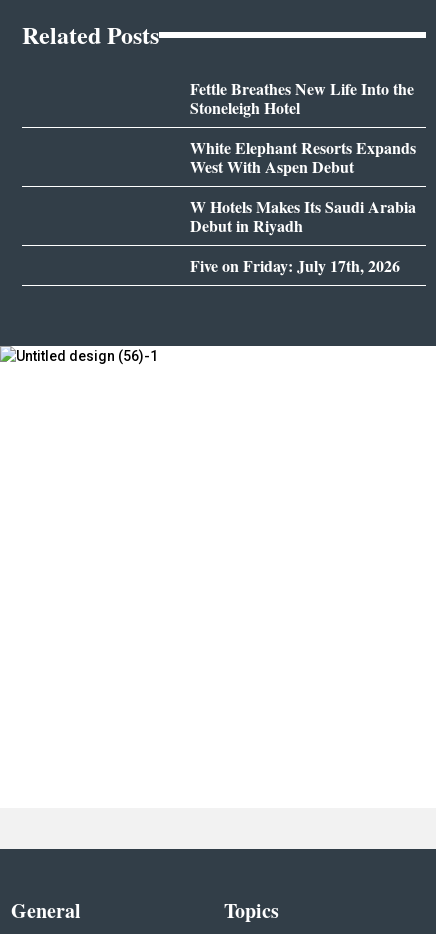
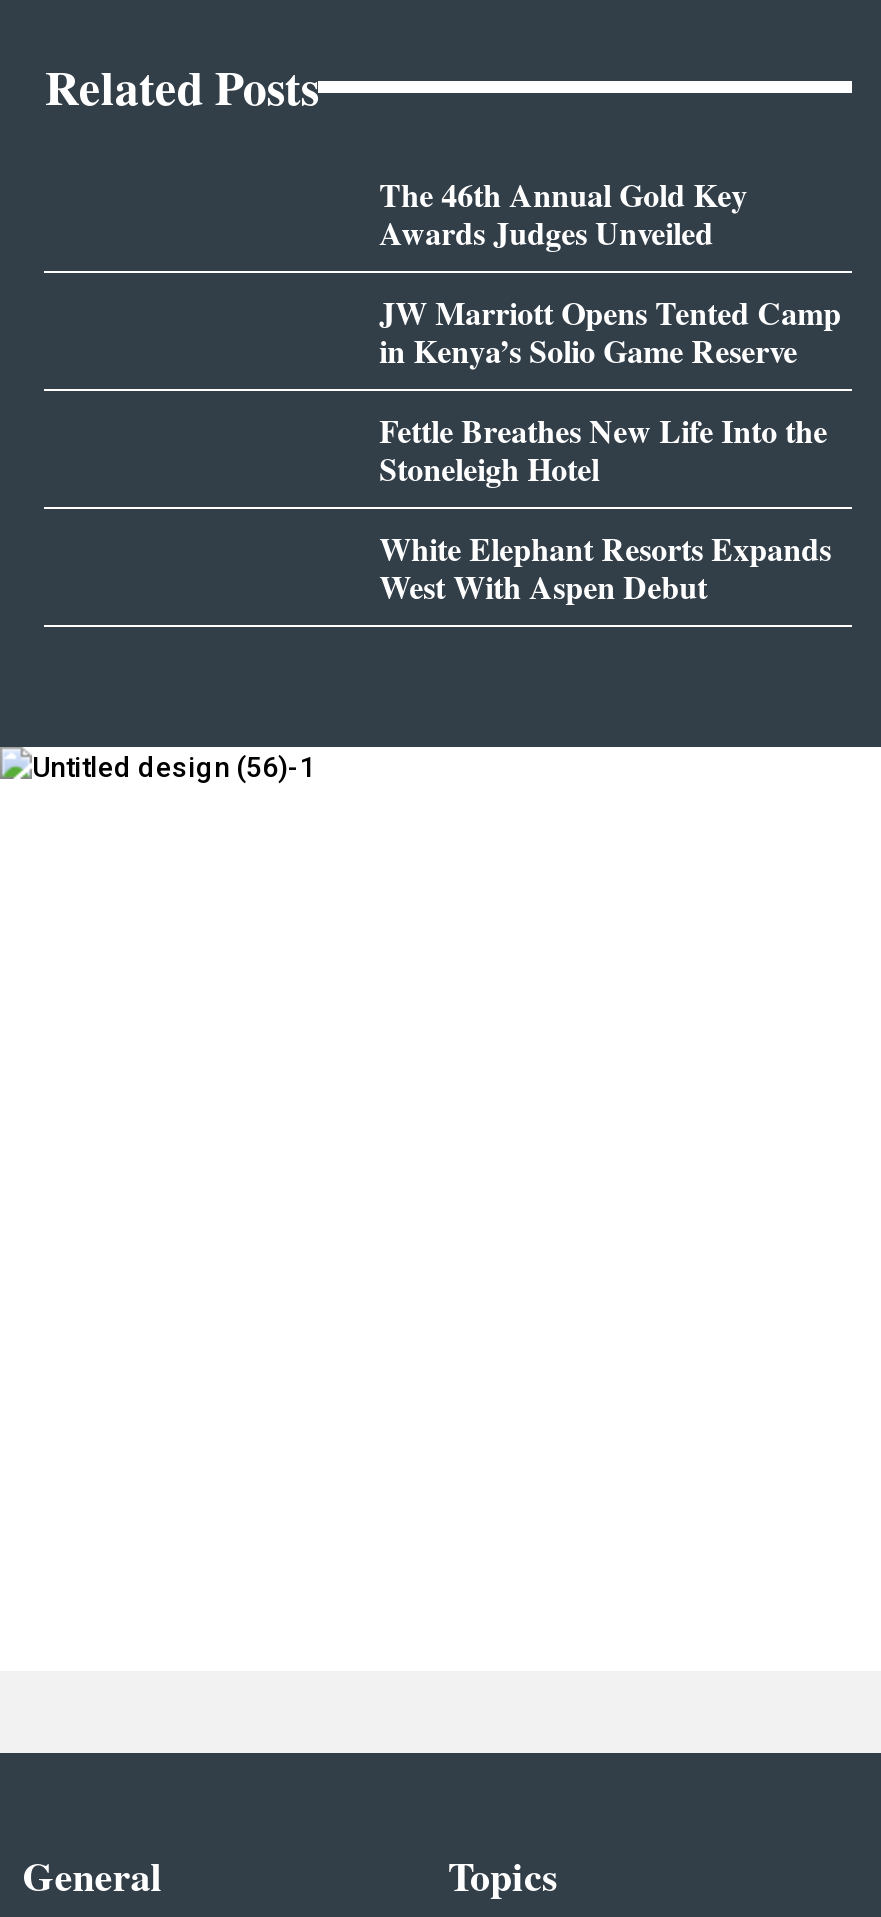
+ The 46th Annual Gold Key
+ Awards Judges Unveiled
+ JW Marriott Opens Tented Camp
+ in Kenya’s Solio Game Reserve

moved down: Fettle Breathes New Life Into the | Stoneleigh Hotel | White Elephant Resorts Expands | West With Aspen Debut

- W Hotels Makes Its Saudi Arabia
- Debut in Riyadh
- Five on Friday: July 17th, 2026
